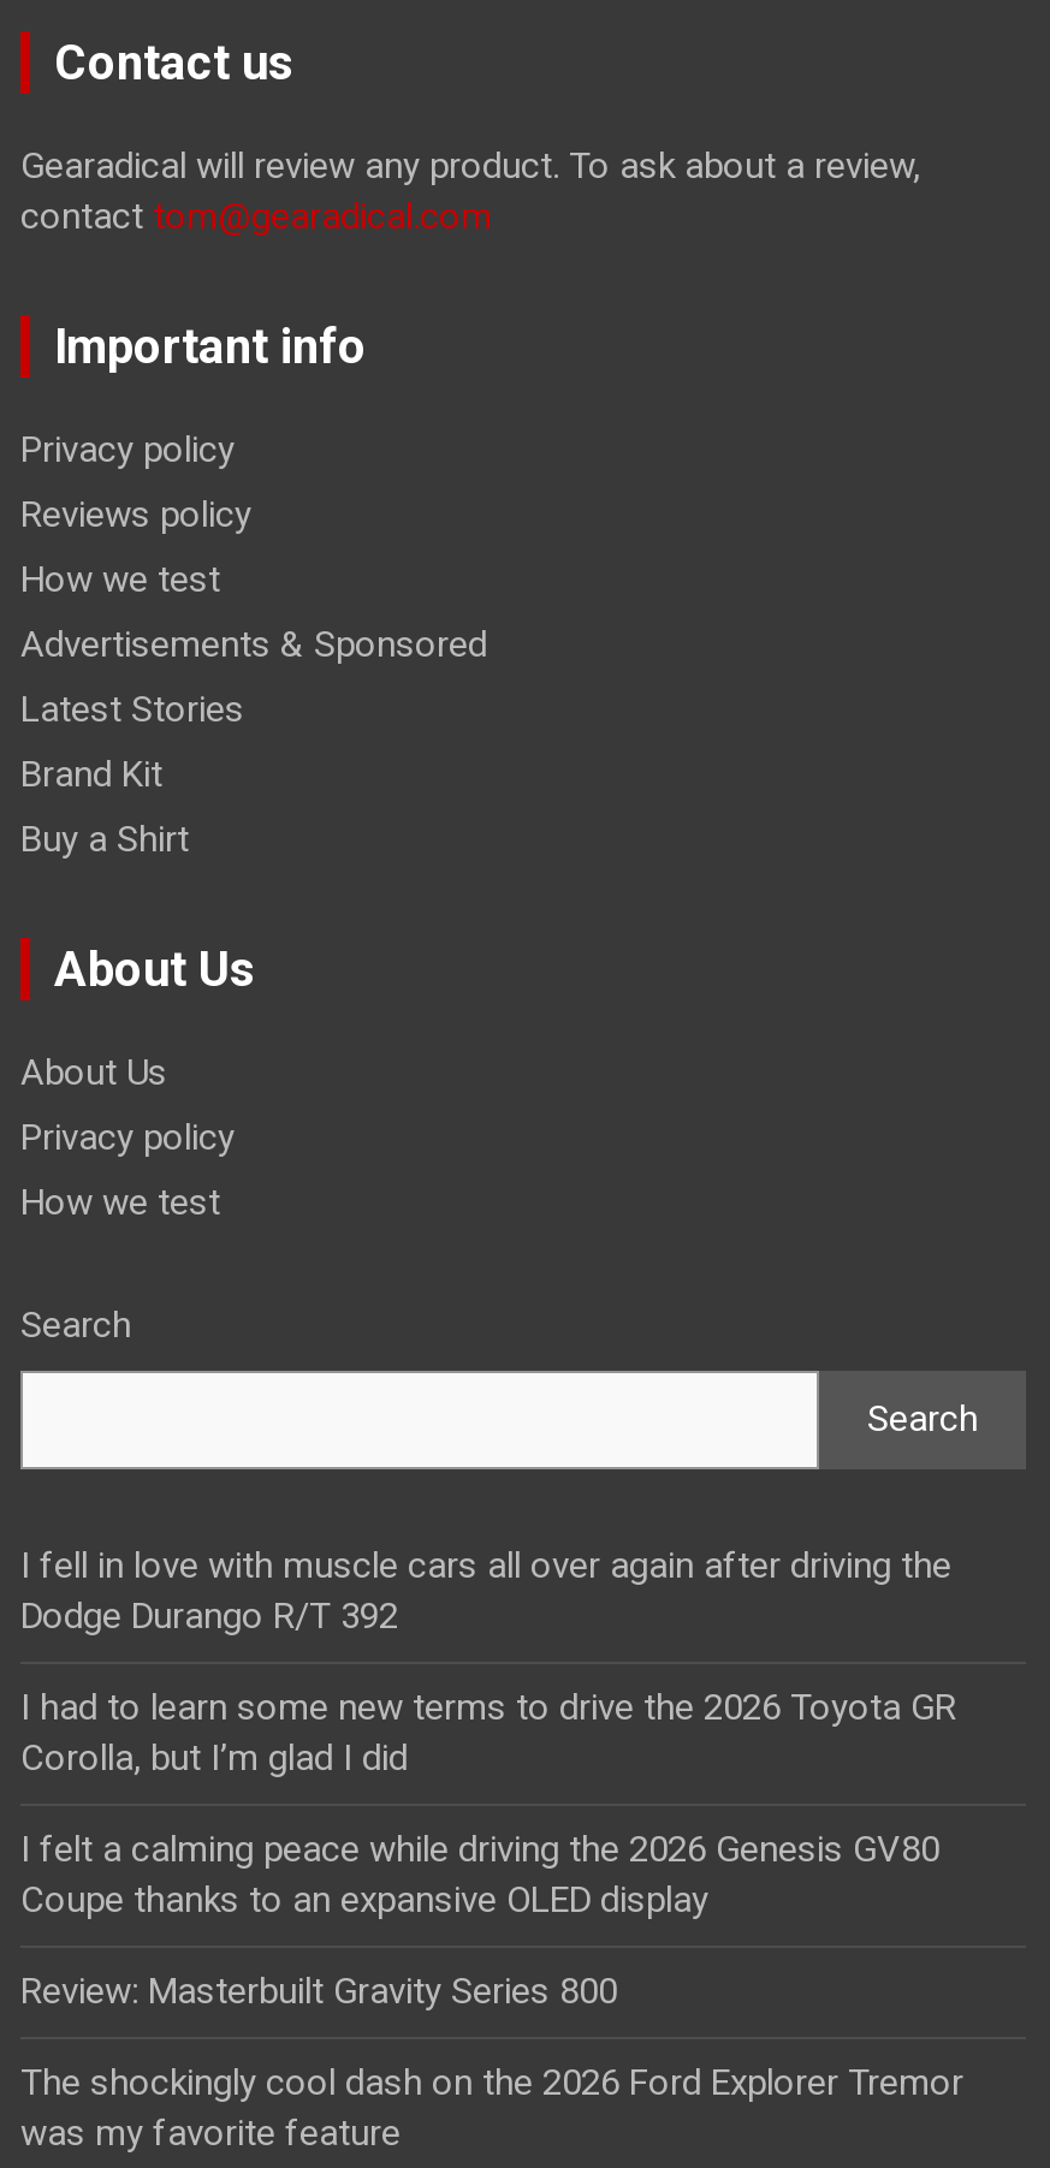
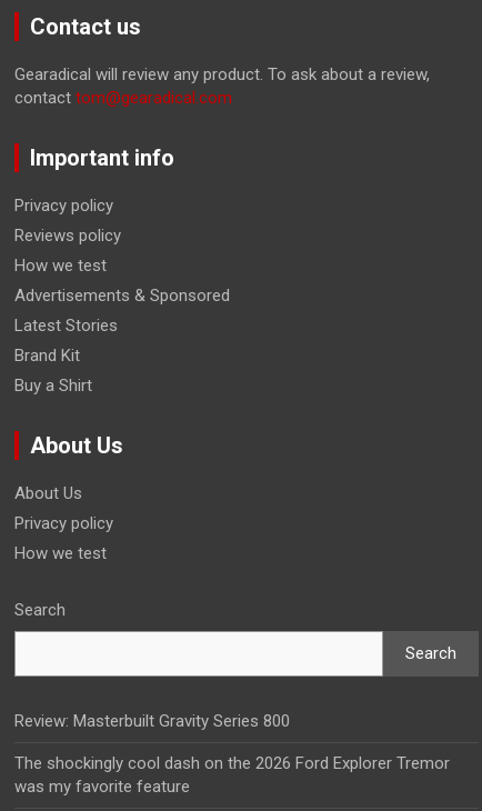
- I fell in love with muscle cars all over again after driving the
- Dodge Durango R/T 392
- I had to learn some new terms to drive the 2026 Toyota GR
- Corolla, but I’m glad I did
- I felt a calming peace while driving the 2026 Genesis GV80
- Coupe thanks to an expansive OLED display
